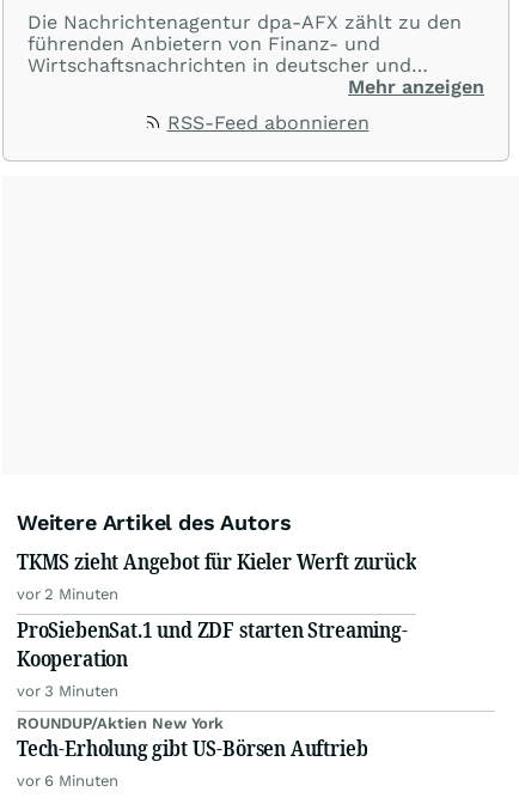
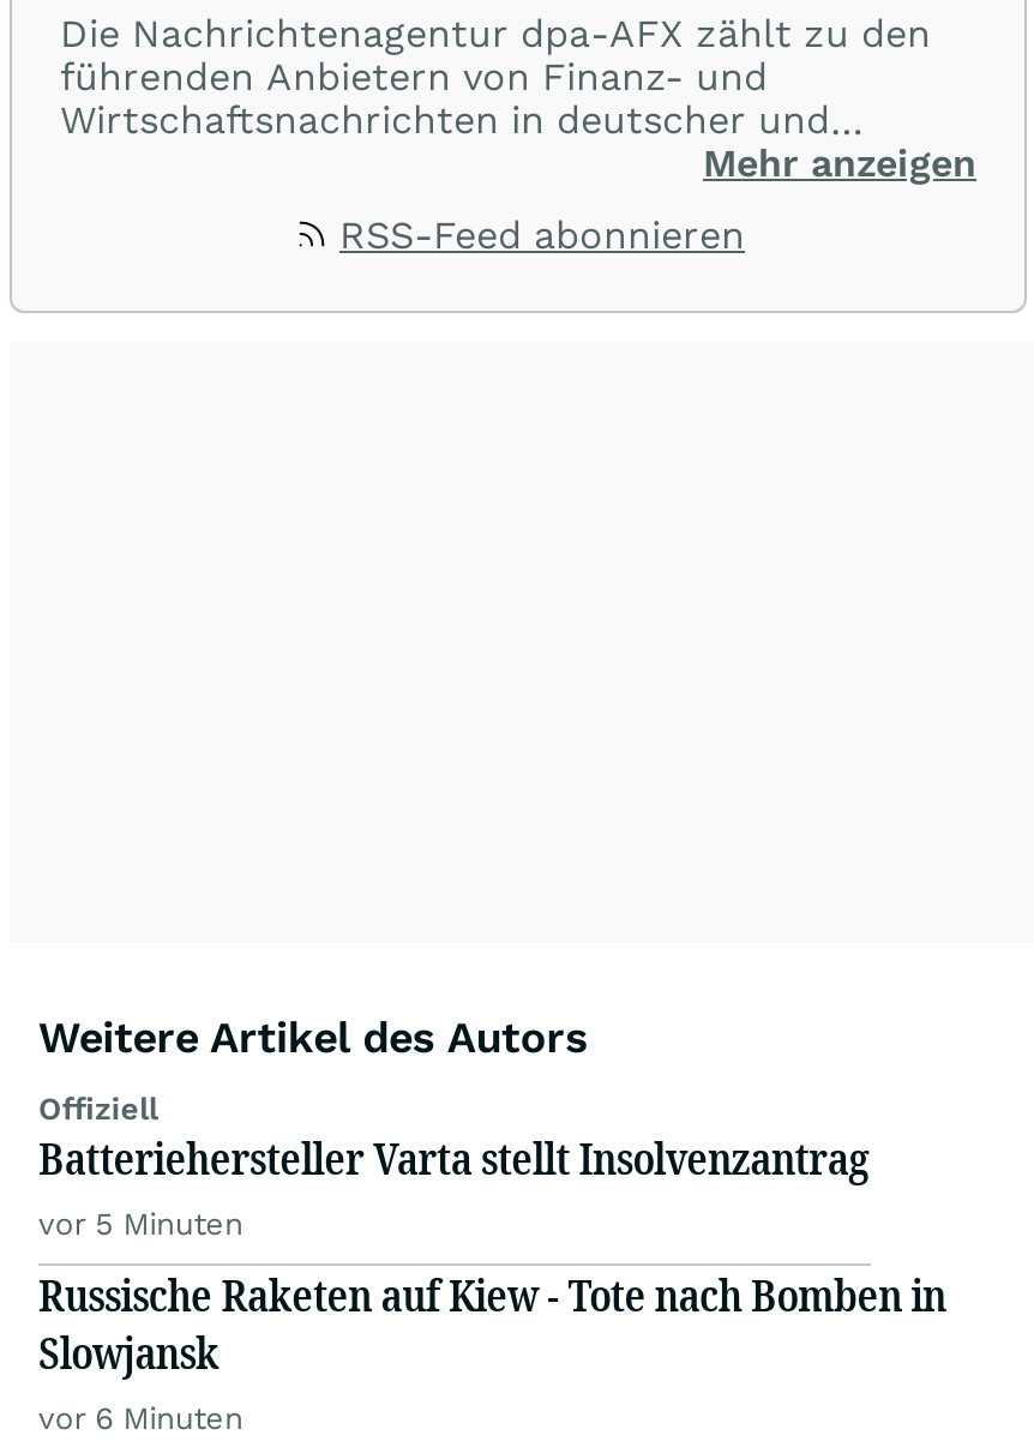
- TKMS zieht Angebot für Kieler Werft zurück
- vor 2 Minuten
- ProSiebenSat.1 und ZDF starten Streaming-
- Kooperation
- vor 3 Minuten
- ROUNDUP/Aktien New York
- Tech-Erholung gibt US-Börsen Auftrieb
+ Offiziell
+ Batteriehersteller Varta stellt Insolvenzantrag
+ vor 5 Minuten
+ Russische Raketen auf Kiew - Tote nach Bomben in
+ Slowjansk
